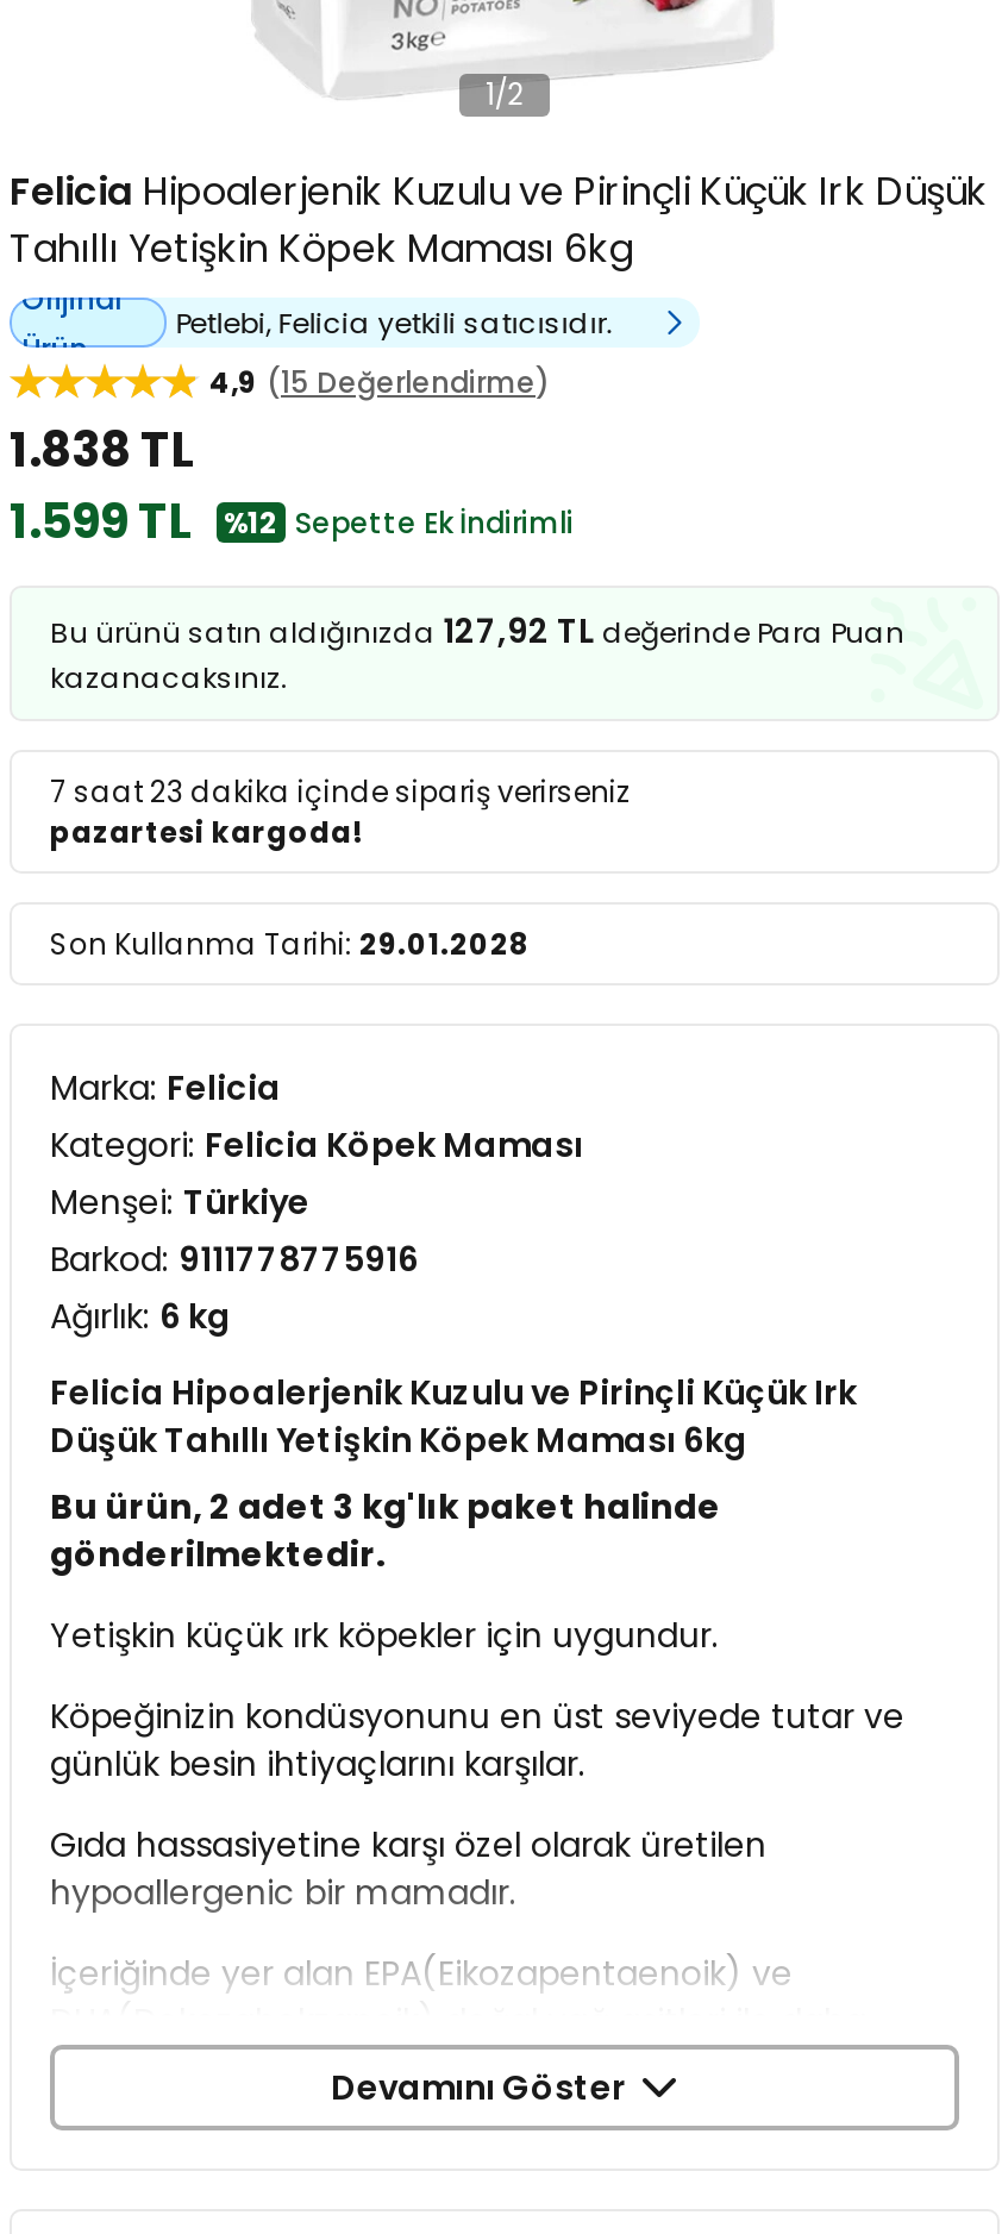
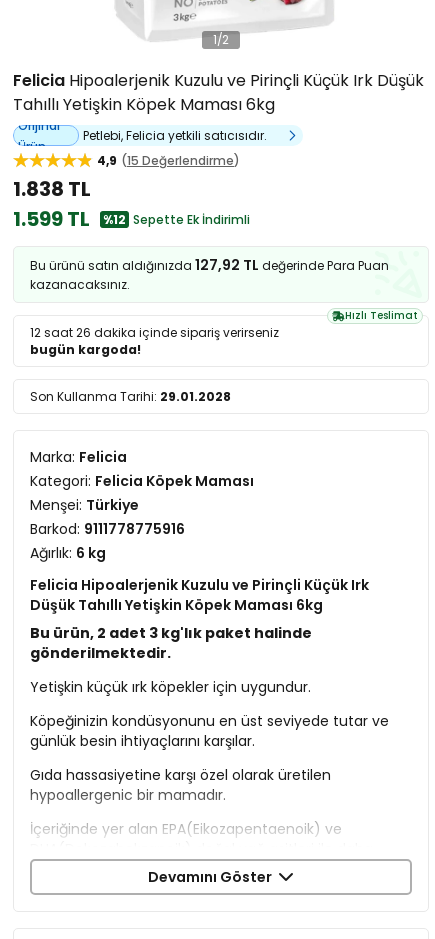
- 7 saat 23 dakika içinde sipariş verirseniz
- pazartesi kargoda!
+ Hızlı Teslimat
+ 12 saat 26 dakika içinde sipariş verirseniz
+ bugün kargoda!
